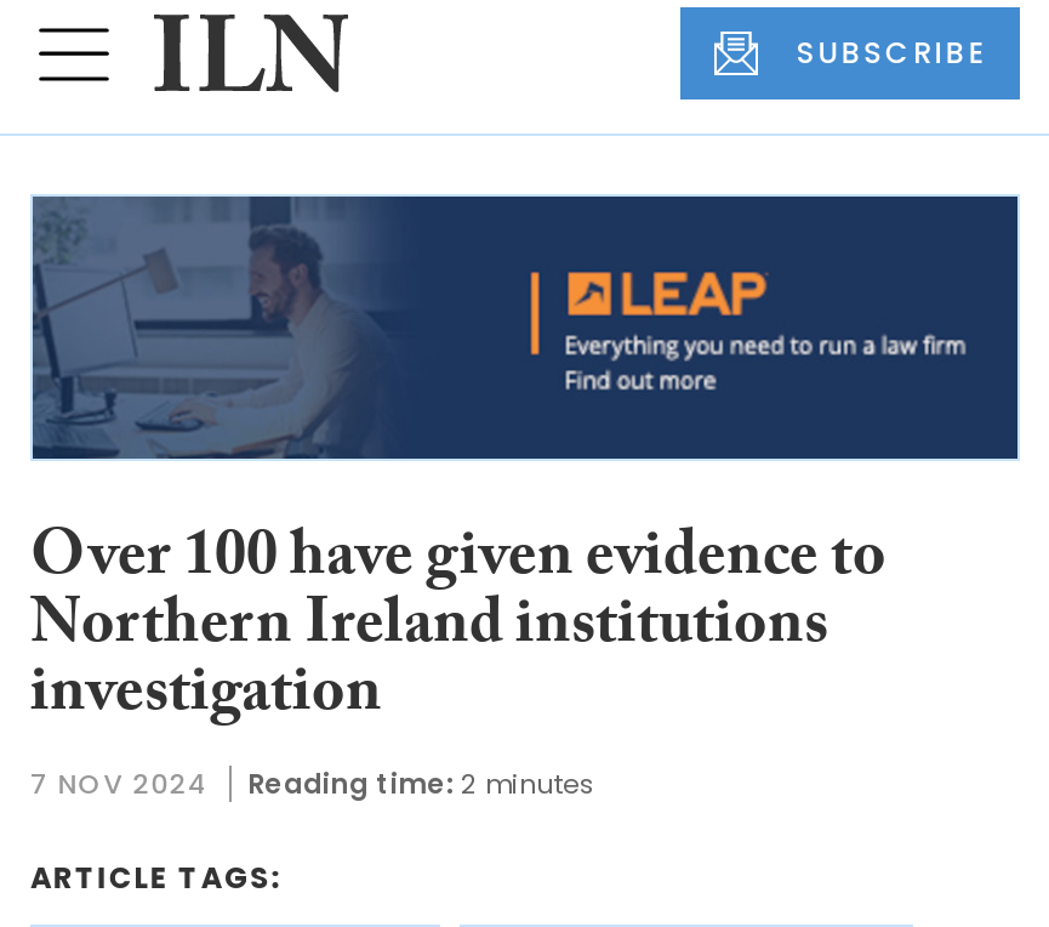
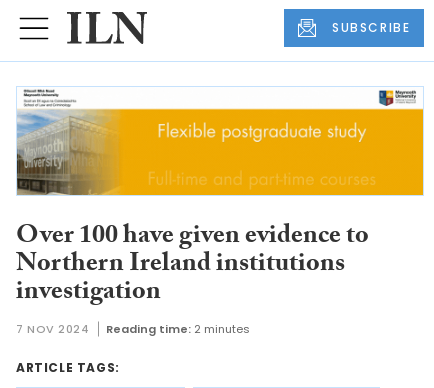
- [image]
+ [image]
